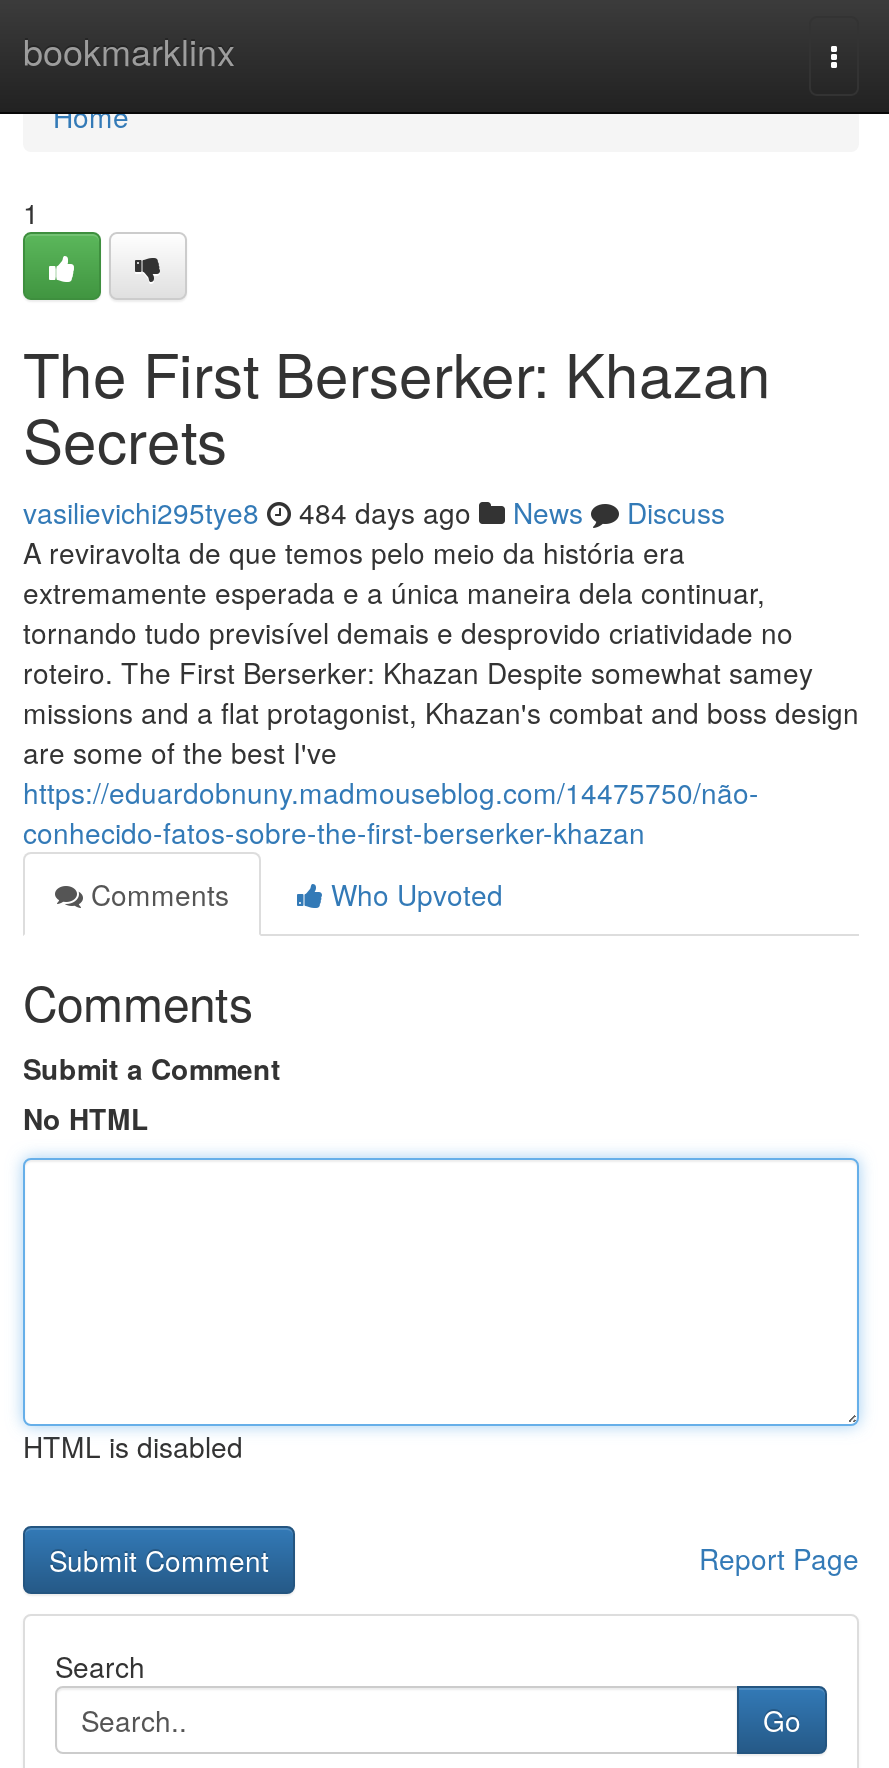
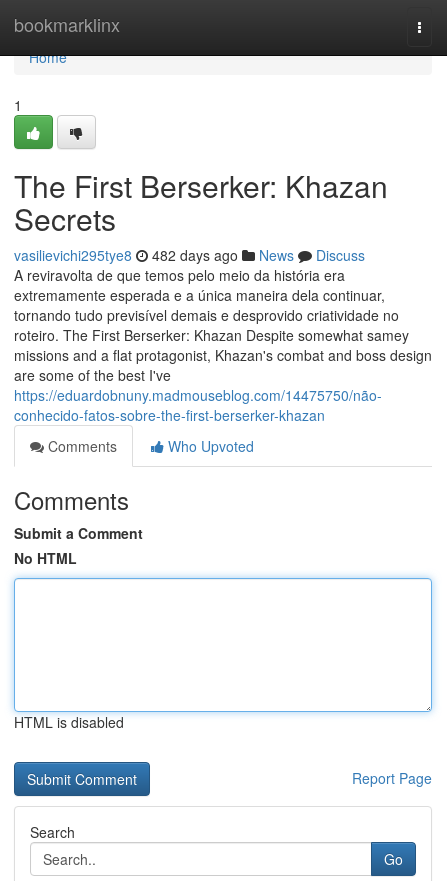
- vasilievichi295tye8 484 days ago News Discuss
+ vasilievichi295tye8 482 days ago News Discuss
